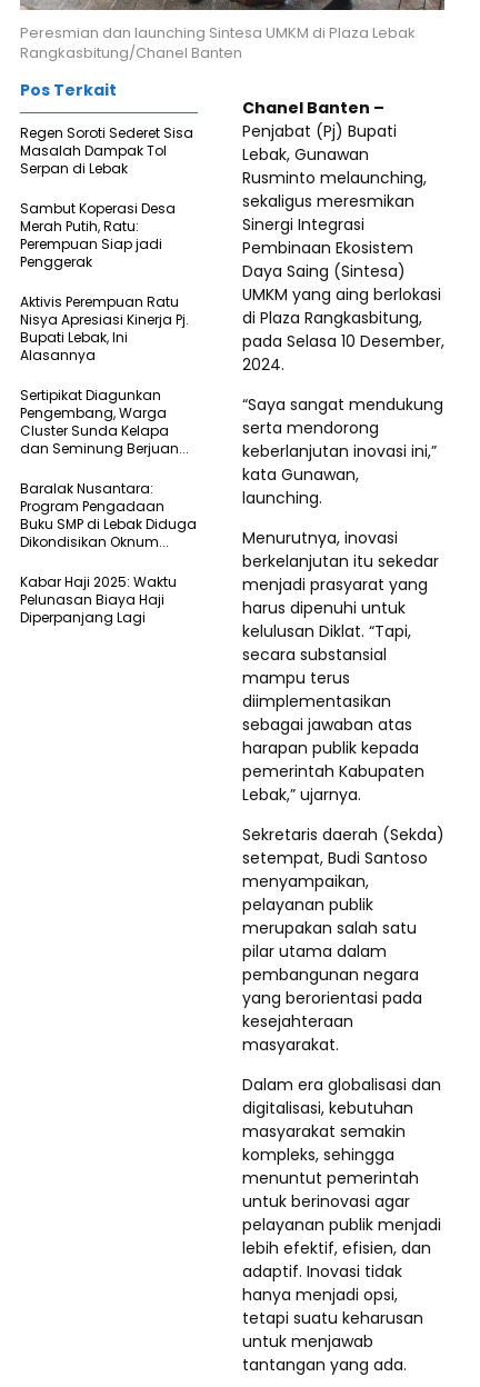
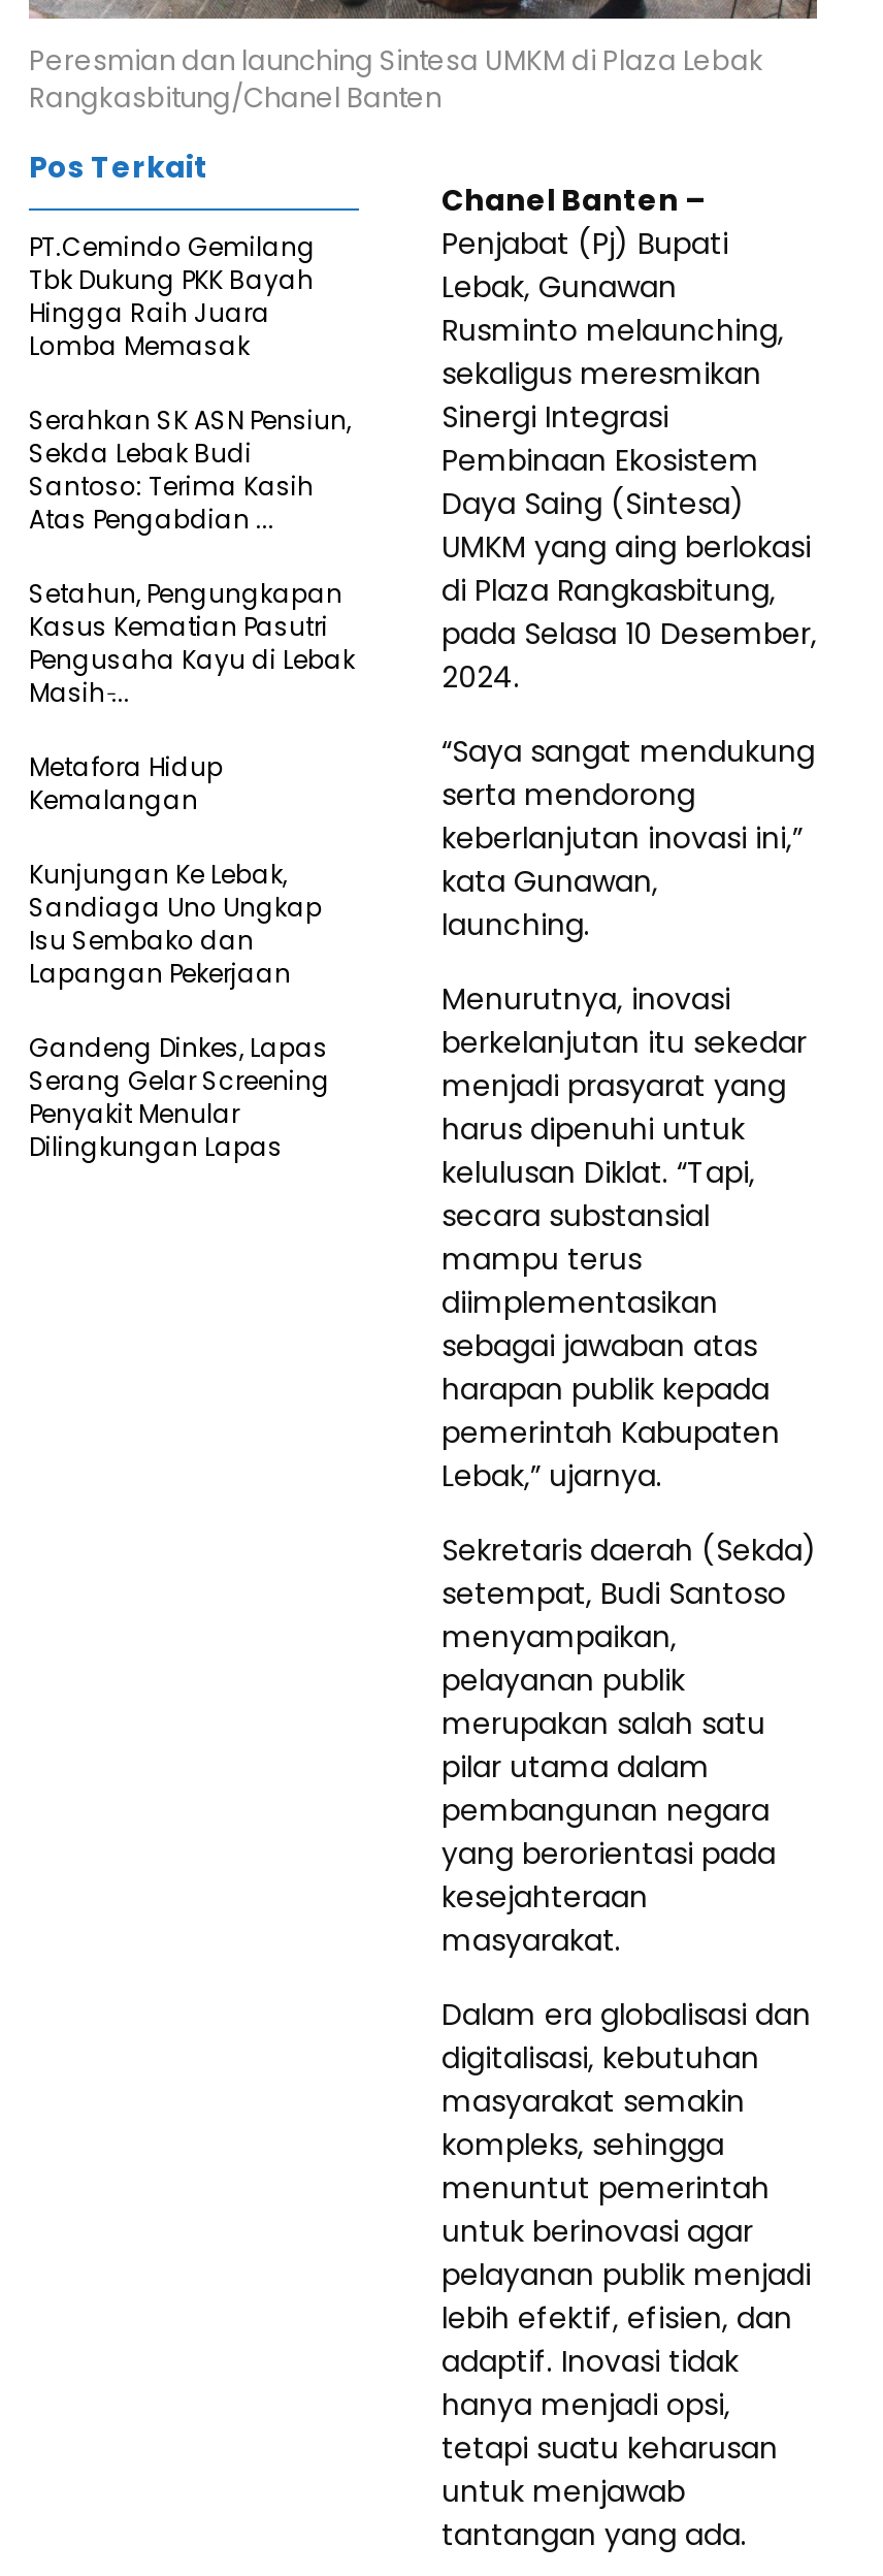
- Regen Soroti Sederet Sisa
- Masalah Dampak Tol
- Serpan di Lebak
+ PT.Cemindo Gemilang
+ Tbk Dukung PKK Bayah
+ Hingga Raih Juara
+ Lomba Memasak

- Sambut Koperasi Desa
- Merah Putih, Ratu:
- Perempuan Siap jadi
- Penggerak
+ Serahkan SK ASN Pensiun,
+ Sekda Lebak Budi
+ Santoso: Terima Kasih
+ Atas Pengabdian ...

- Aktivis Perempuan Ratu
- Nisya Apresiasi Kinerja Pj.
- Bupati Lebak, Ini
- Alasannya
+ Setahun, Pengungkapan
+ Kasus Kematian Pasutri
+ Pengusaha Kayu di Lebak
+ Masih ̵...

- Sertipikat Diagunkan
- Pengembang, Warga
- Cluster Sunda Kelapa
- dan Seminung Berjuan...
+ Metafora Hidup
+ Kemalangan

- Baralak Nusantara:
- Program Pengadaan
- Buku SMP di Lebak Diduga
- Dikondisikan Oknum...
+ Kunjungan Ke Lebak,
+ Sandiaga Uno Ungkap
+ Isu Sembako dan
+ Lapangan Pekerjaan

- Kabar Haji 2025: Waktu
- Pelunasan Biaya Haji
- Diperpanjang Lagi
+ Gandeng Dinkes, Lapas
+ Serang Gelar Screening
+ Penyakit Menular
+ Dilingkungan Lapas
